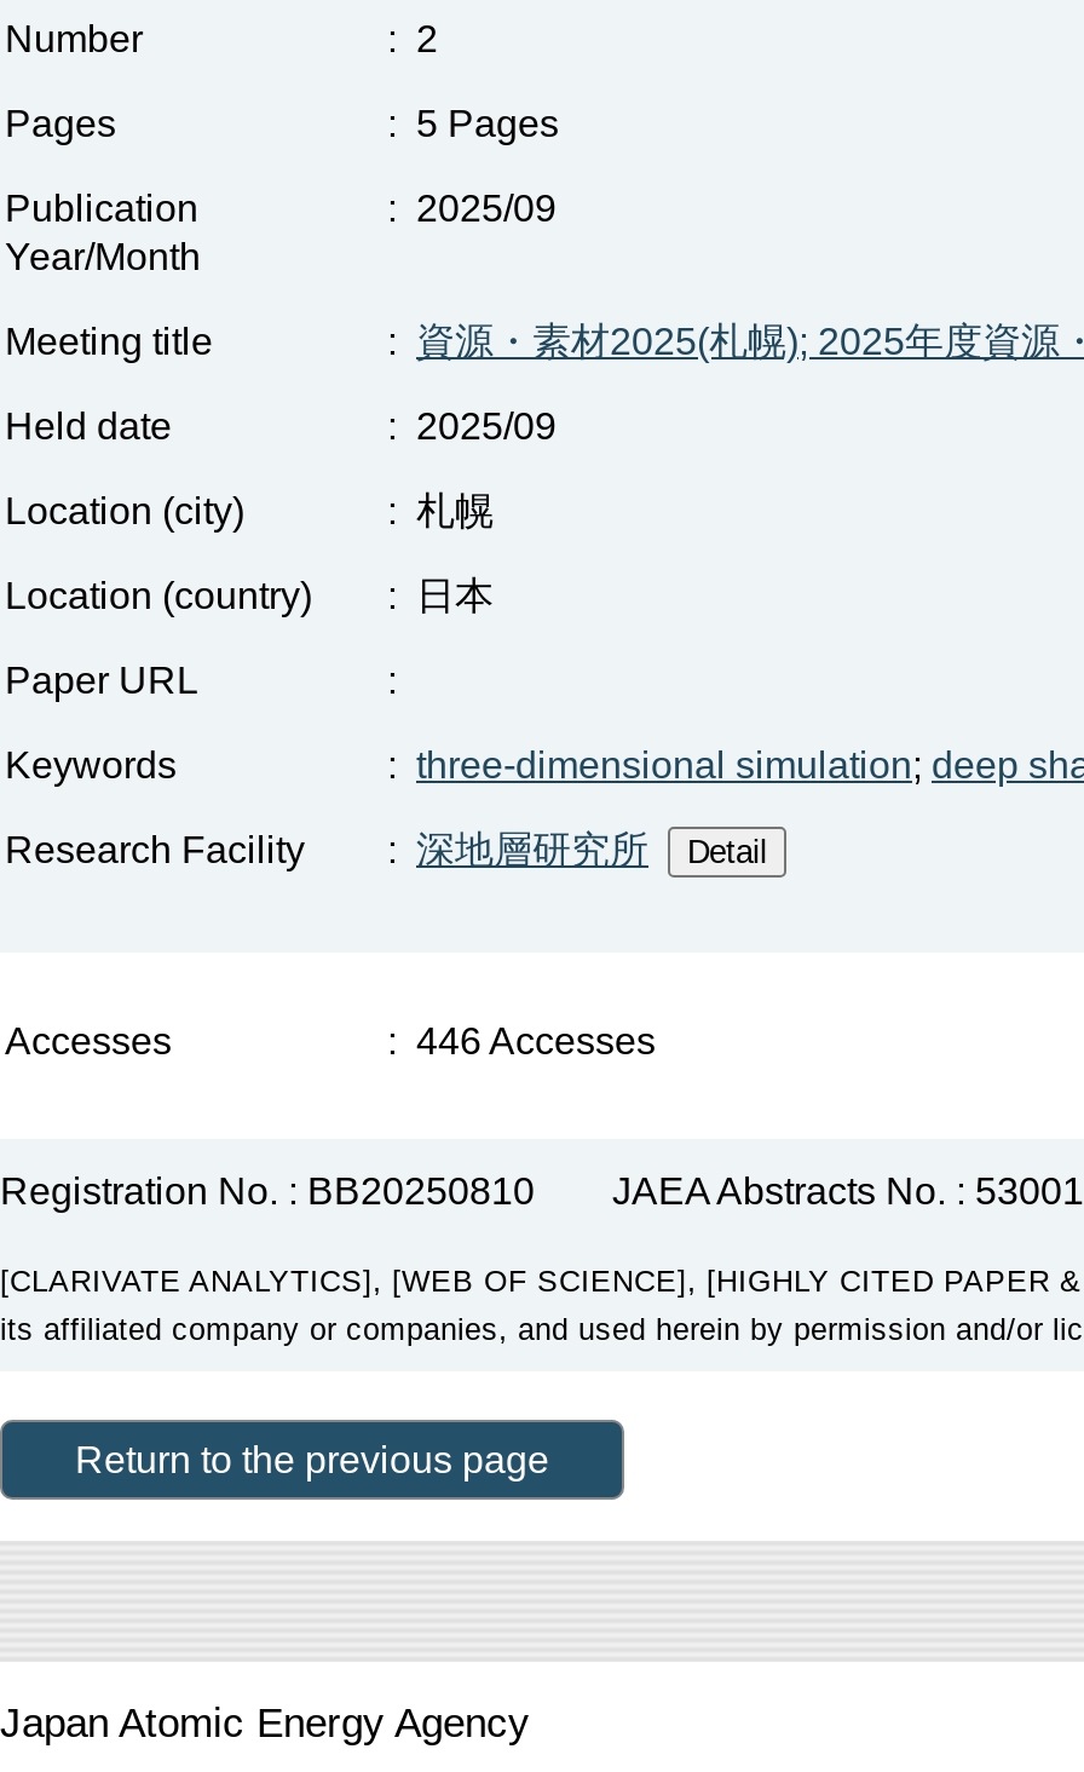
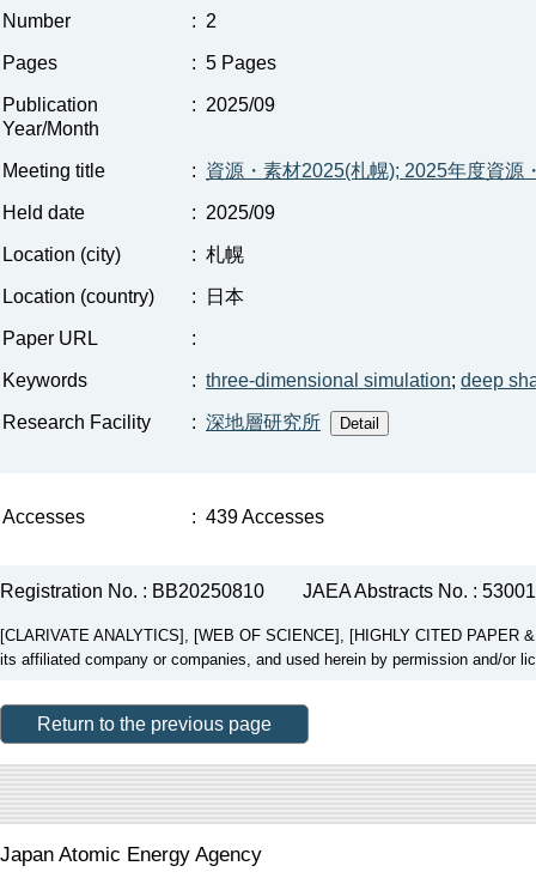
- : 446 Accesses
+ : 439 Accesses
